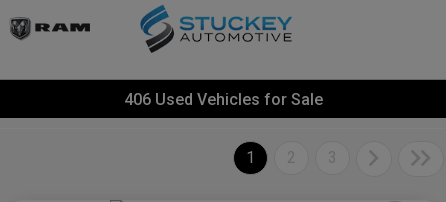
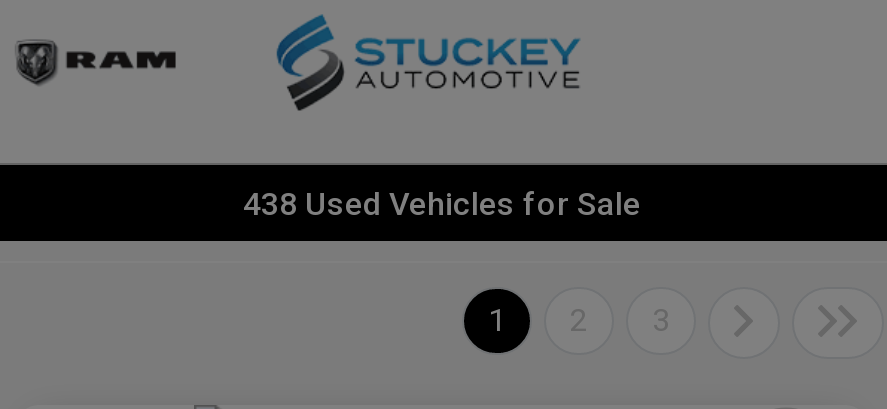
- 406 Used Vehicles for Sale
+ 438 Used Vehicles for Sale
